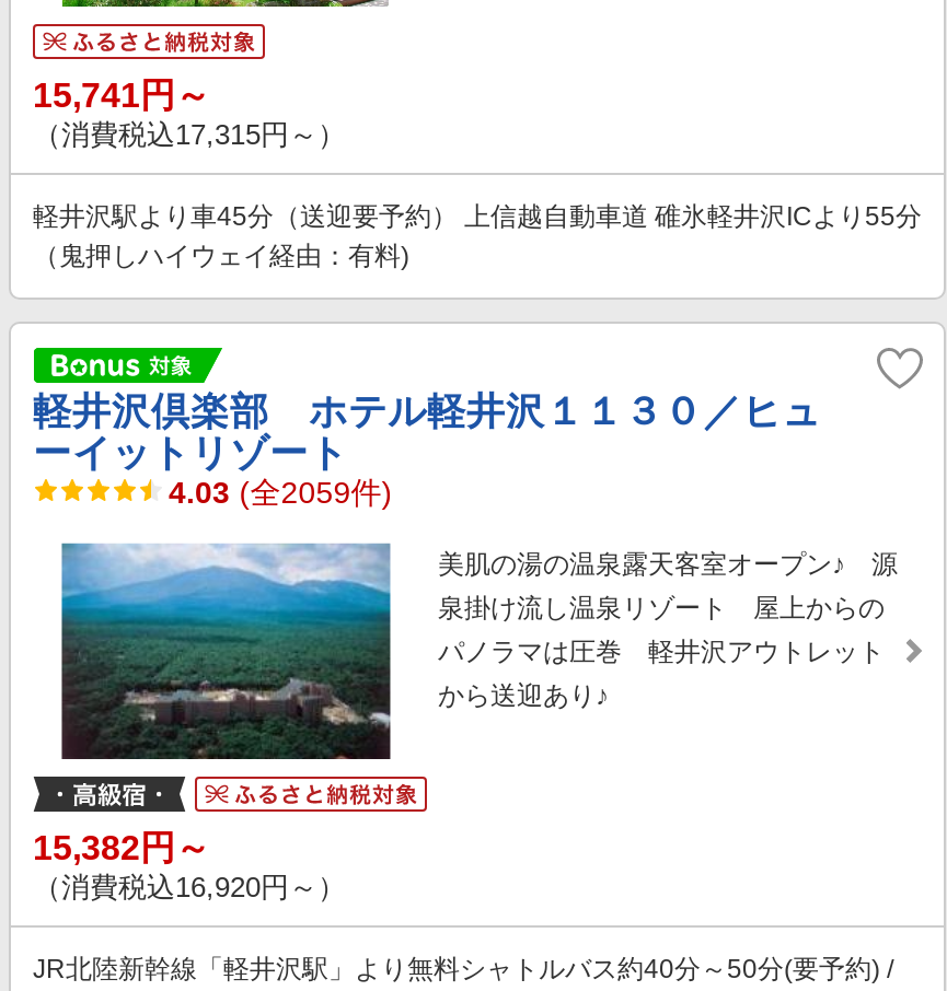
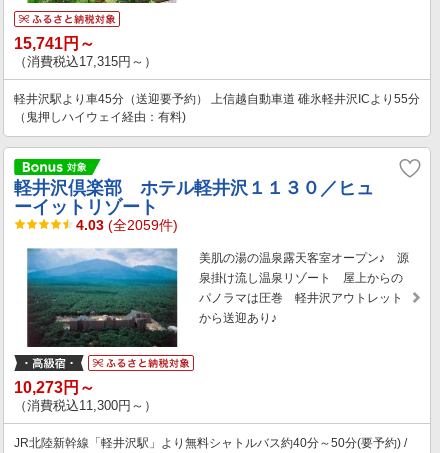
- 15,382円～
+ 10,273円～

- （消費税込16,920円～）
+ （消費税込11,300円～）
